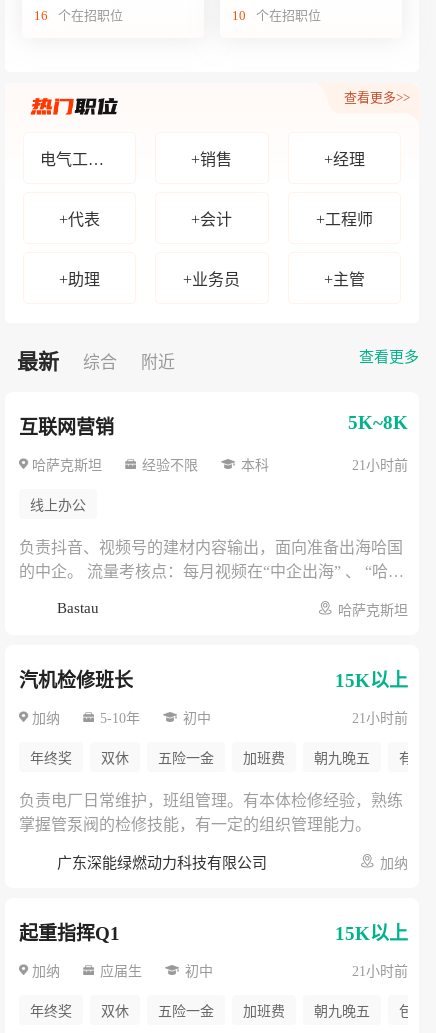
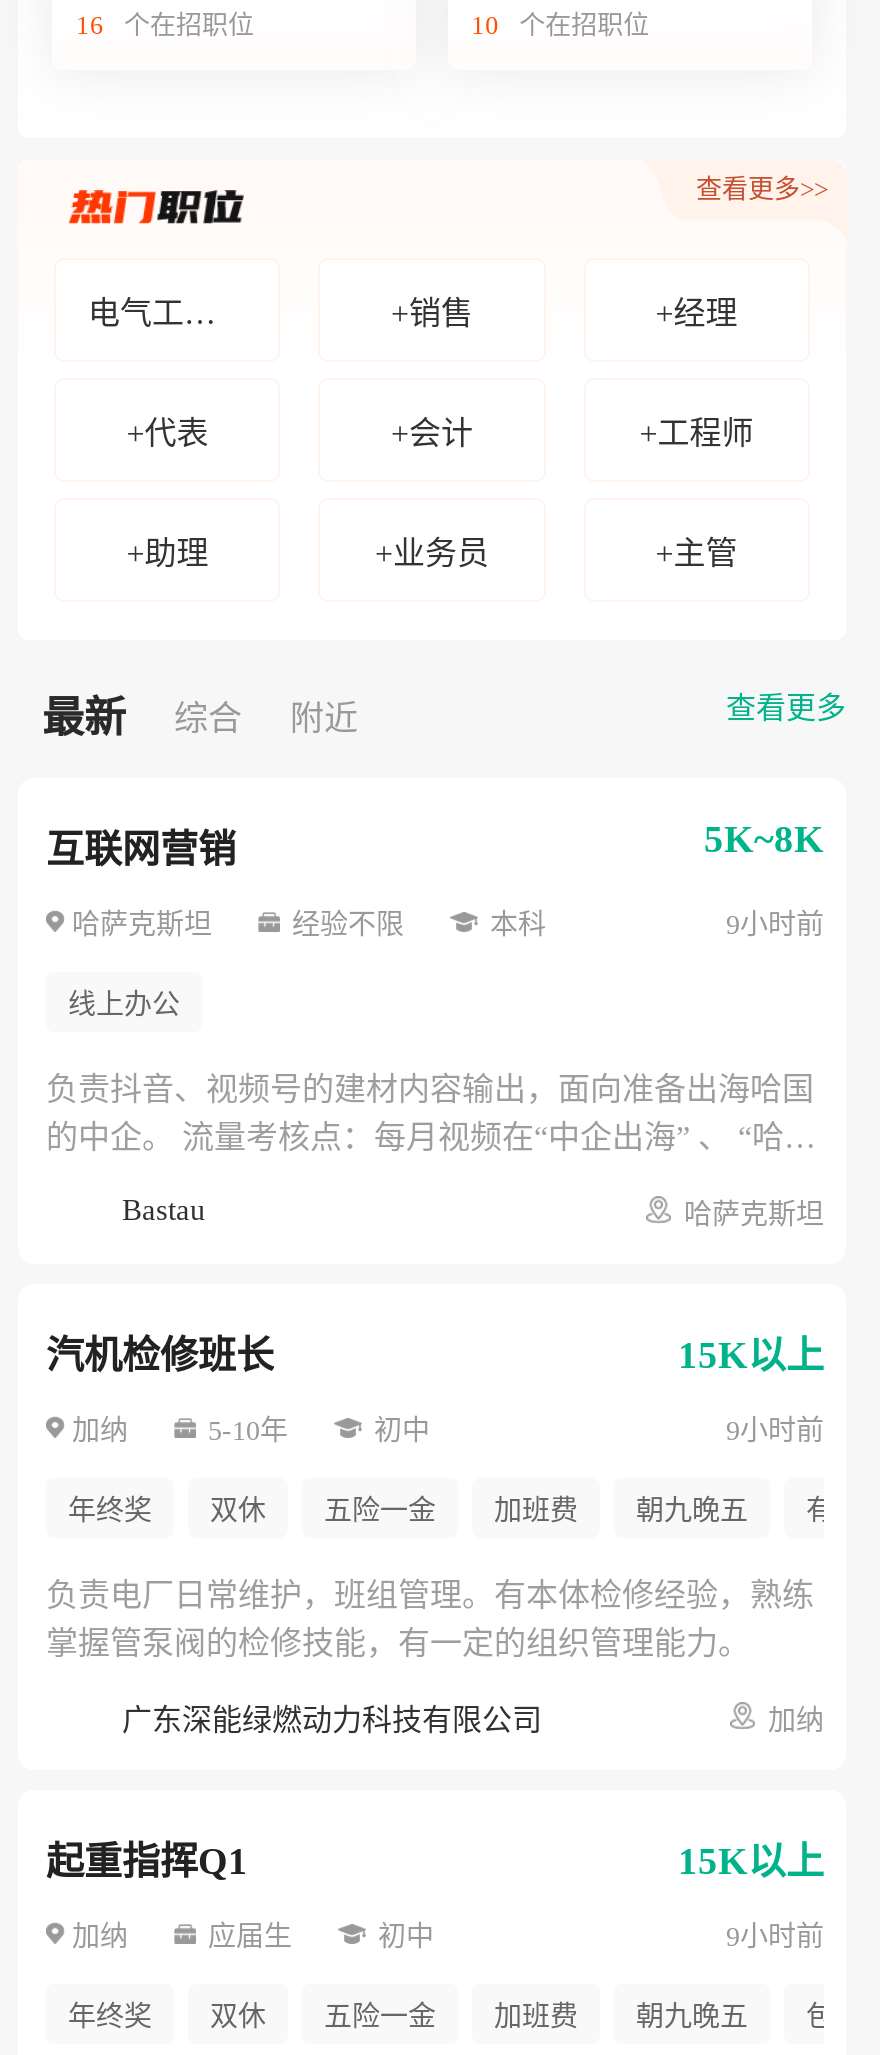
- 21小时前
+ 9小时前

- 21小时前
+ 9小时前

- 21小时前
+ 9小时前
